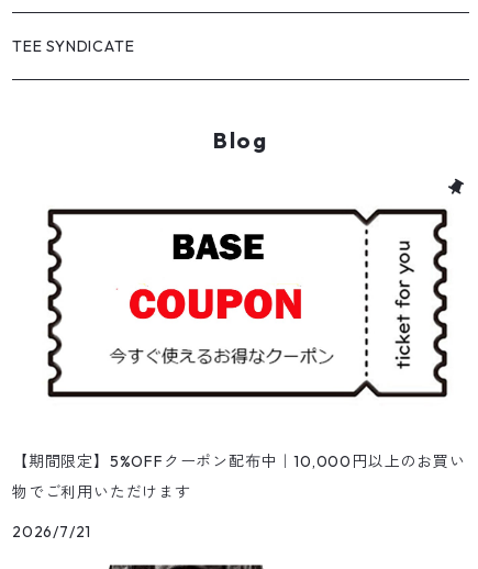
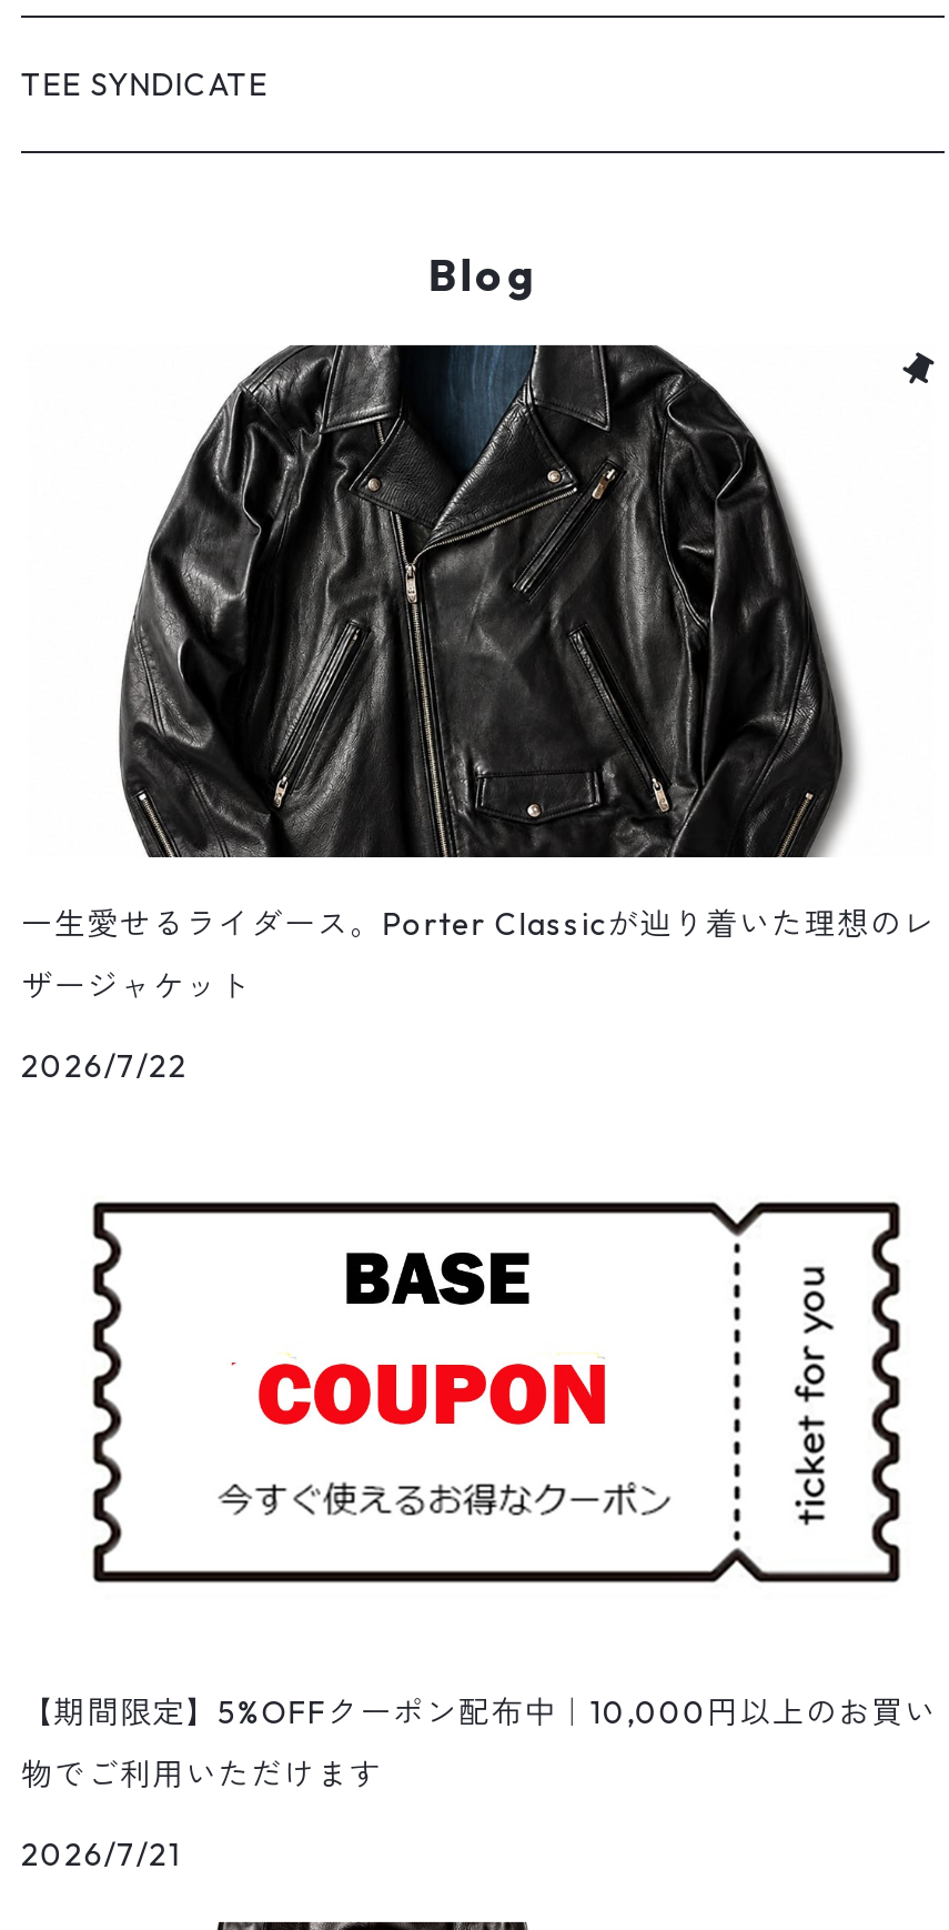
+ [image]
+ 一生愛せるライダース。Porter Classicが辿り着いた理想のレ
+ ザージャケット
+ 2026/7/22
